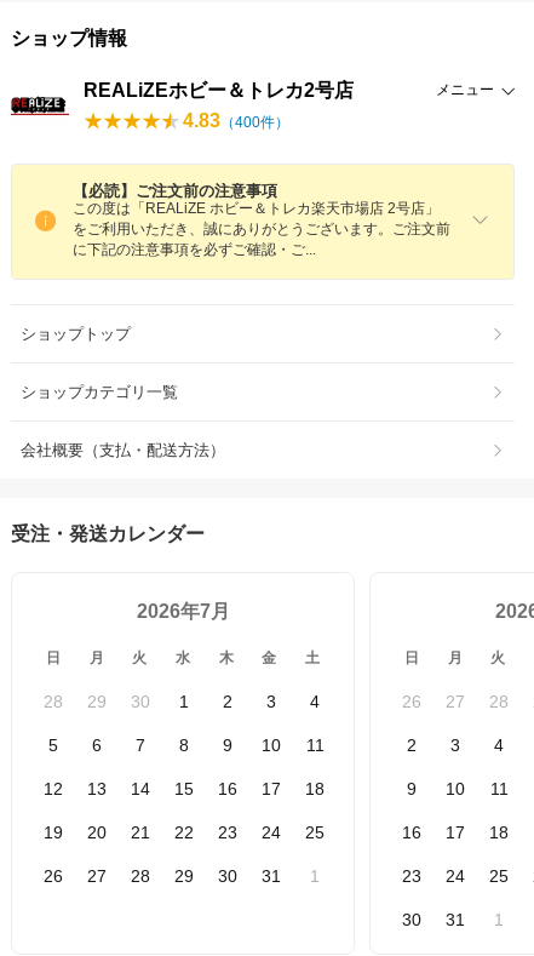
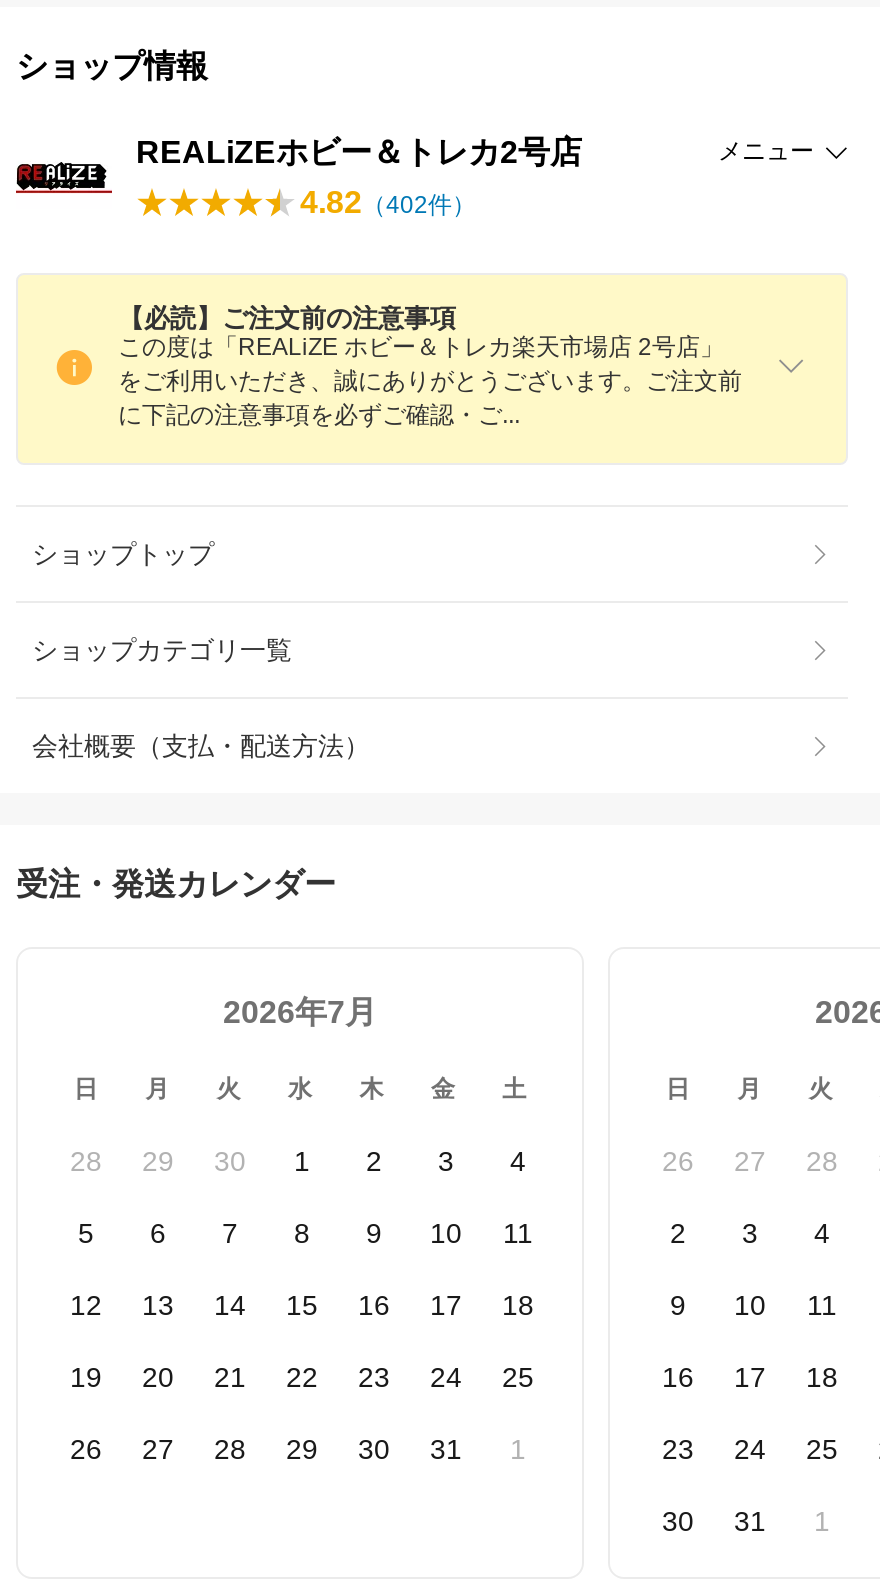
- 4.83（400件）
+ 4.82（402件）
